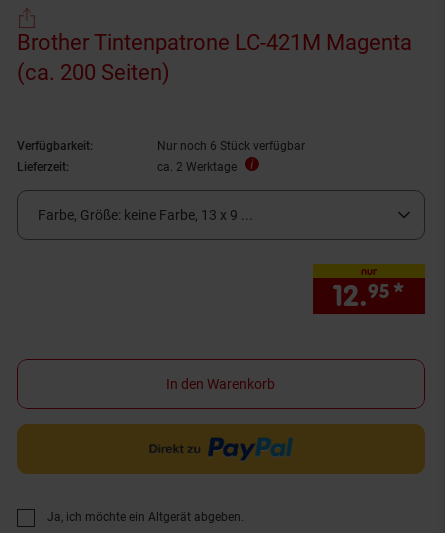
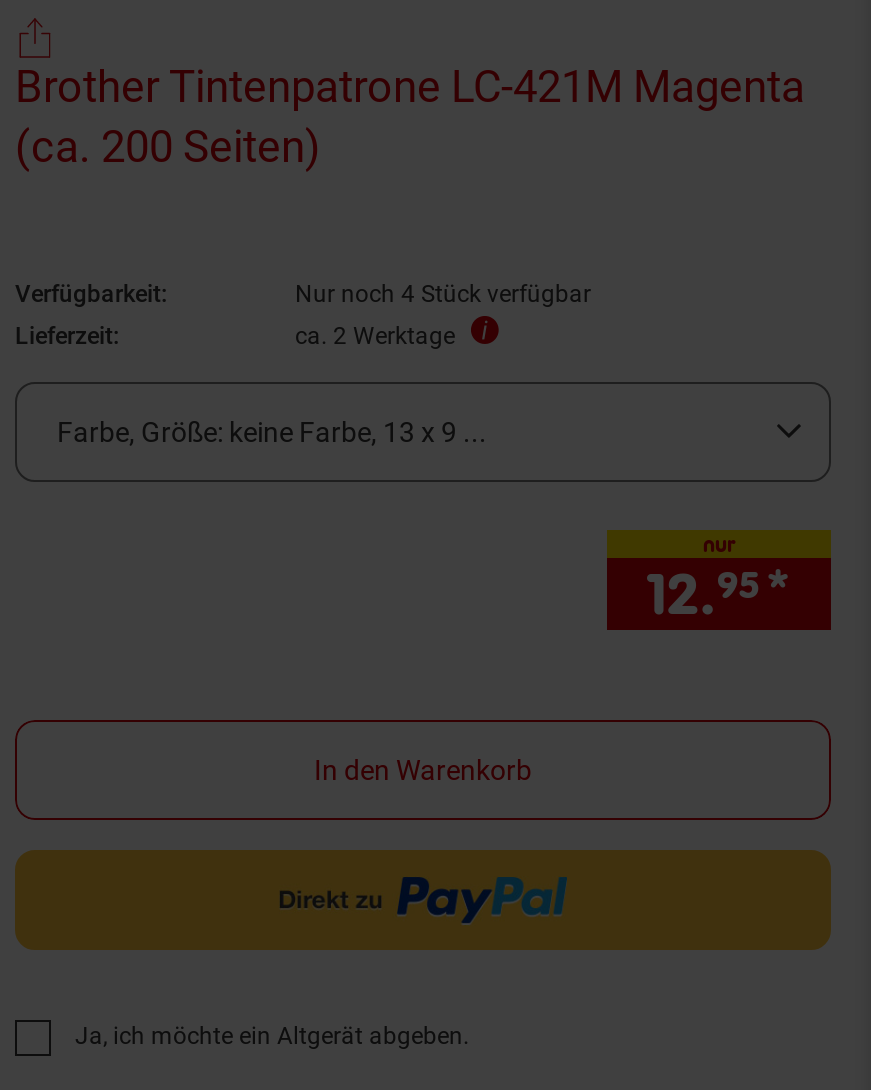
- Nur noch 6 Stück verfügbar
+ Nur noch 4 Stück verfügbar
